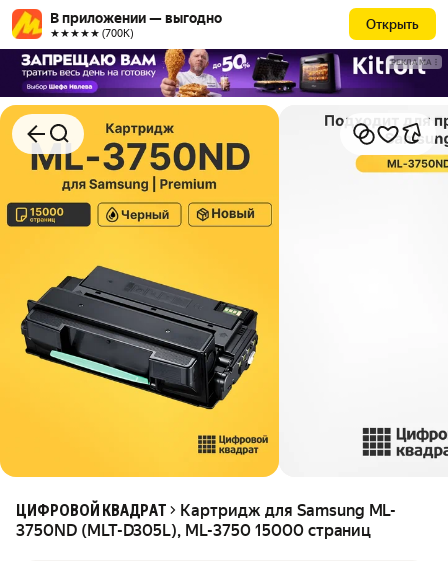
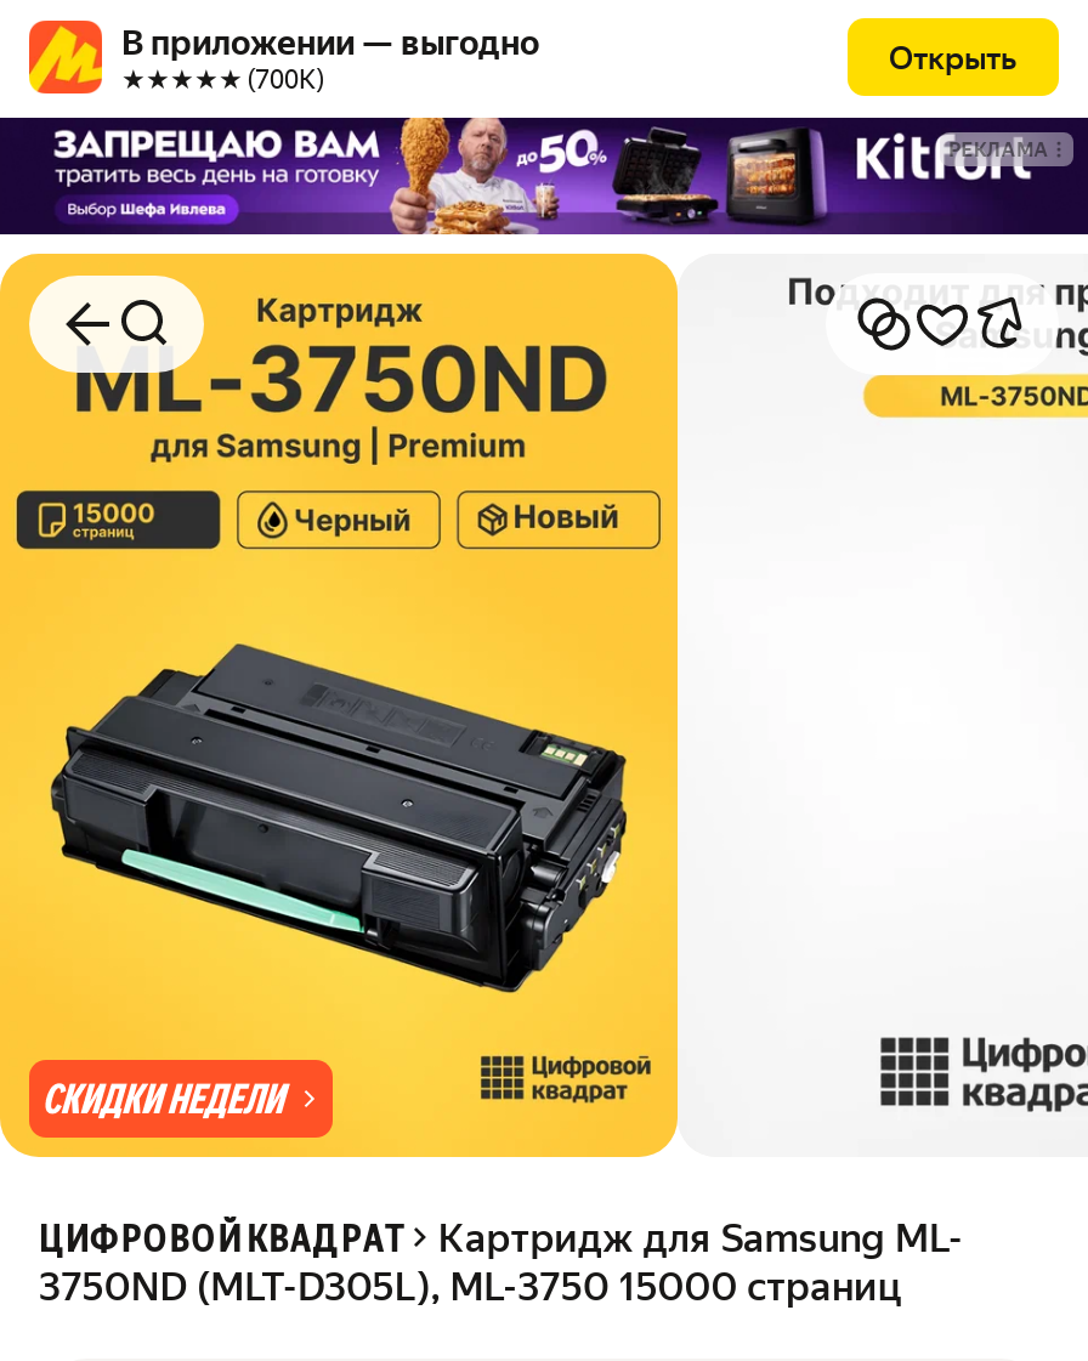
+ [image]
